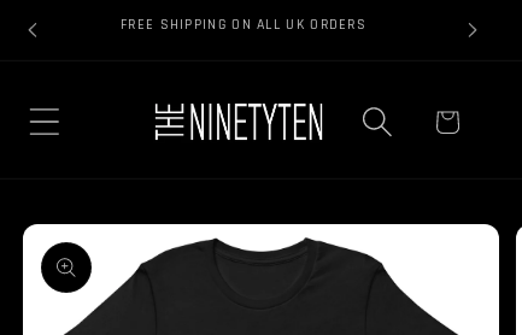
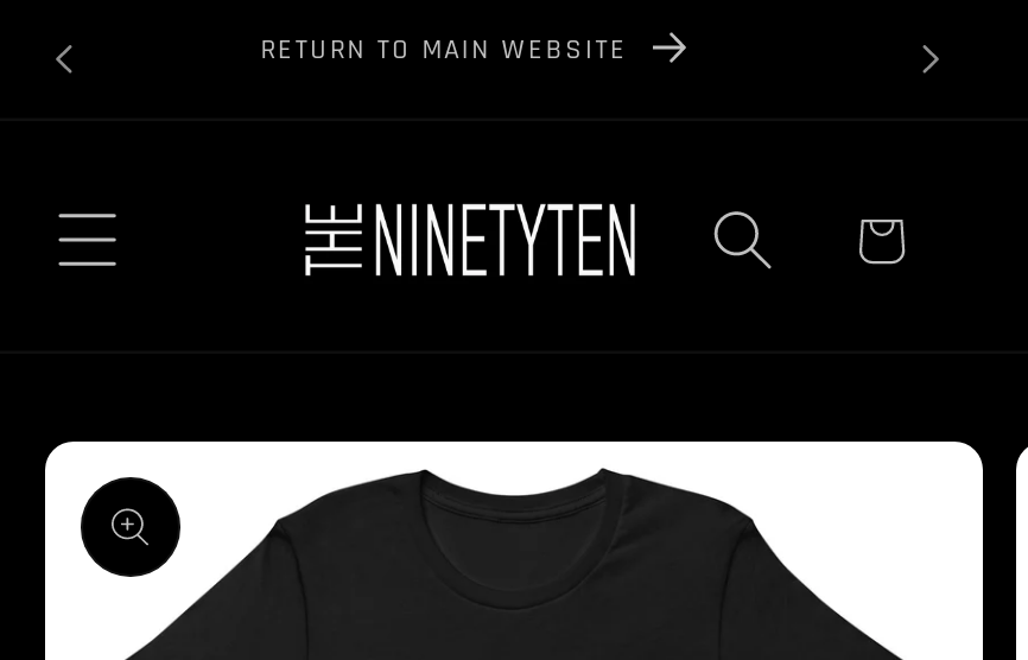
- FREE SHIPPING ON ALL UK ORDERS
+ RETURN TO MAIN WEBSITE
